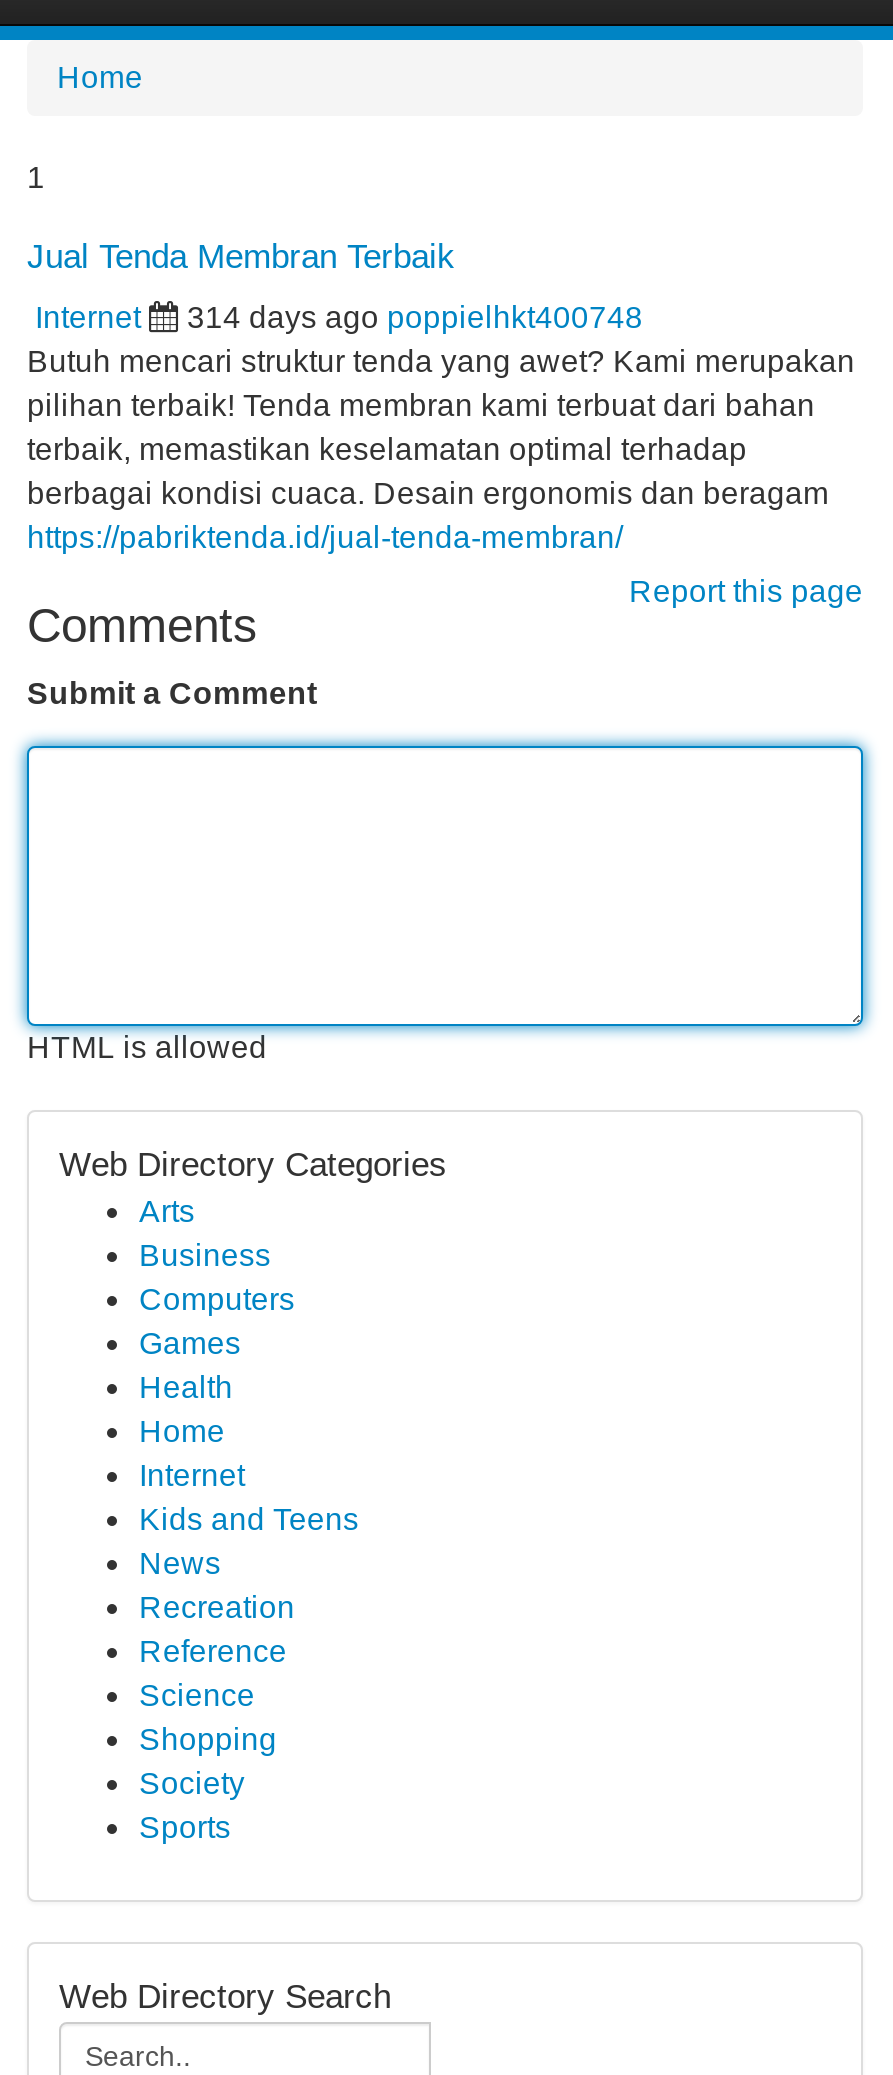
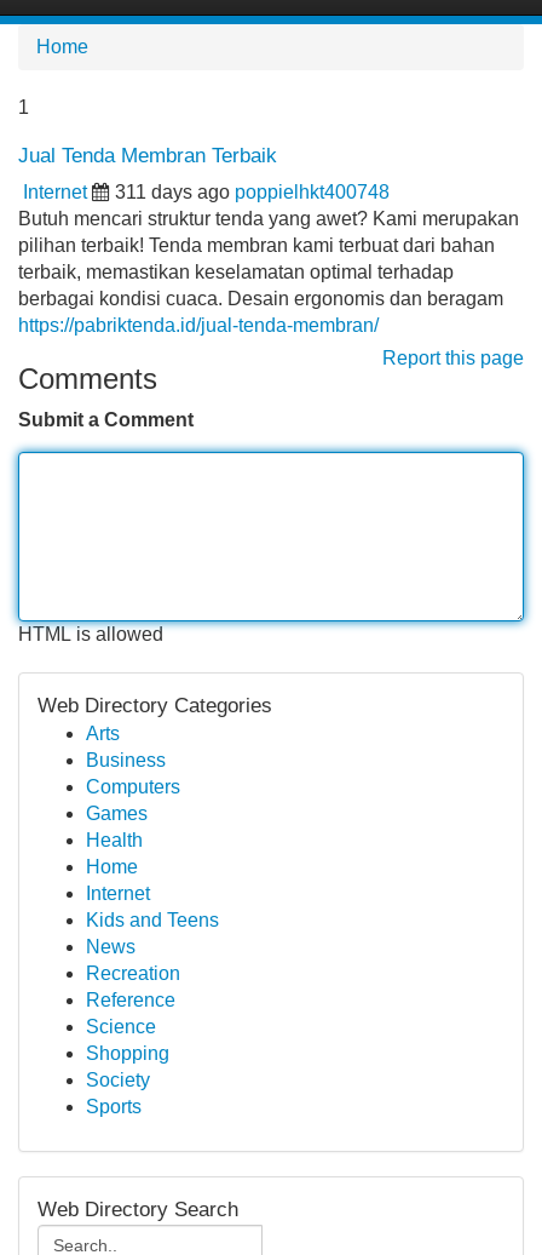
- 314 days ago poppielhkt400748
+ 311 days ago poppielhkt400748
